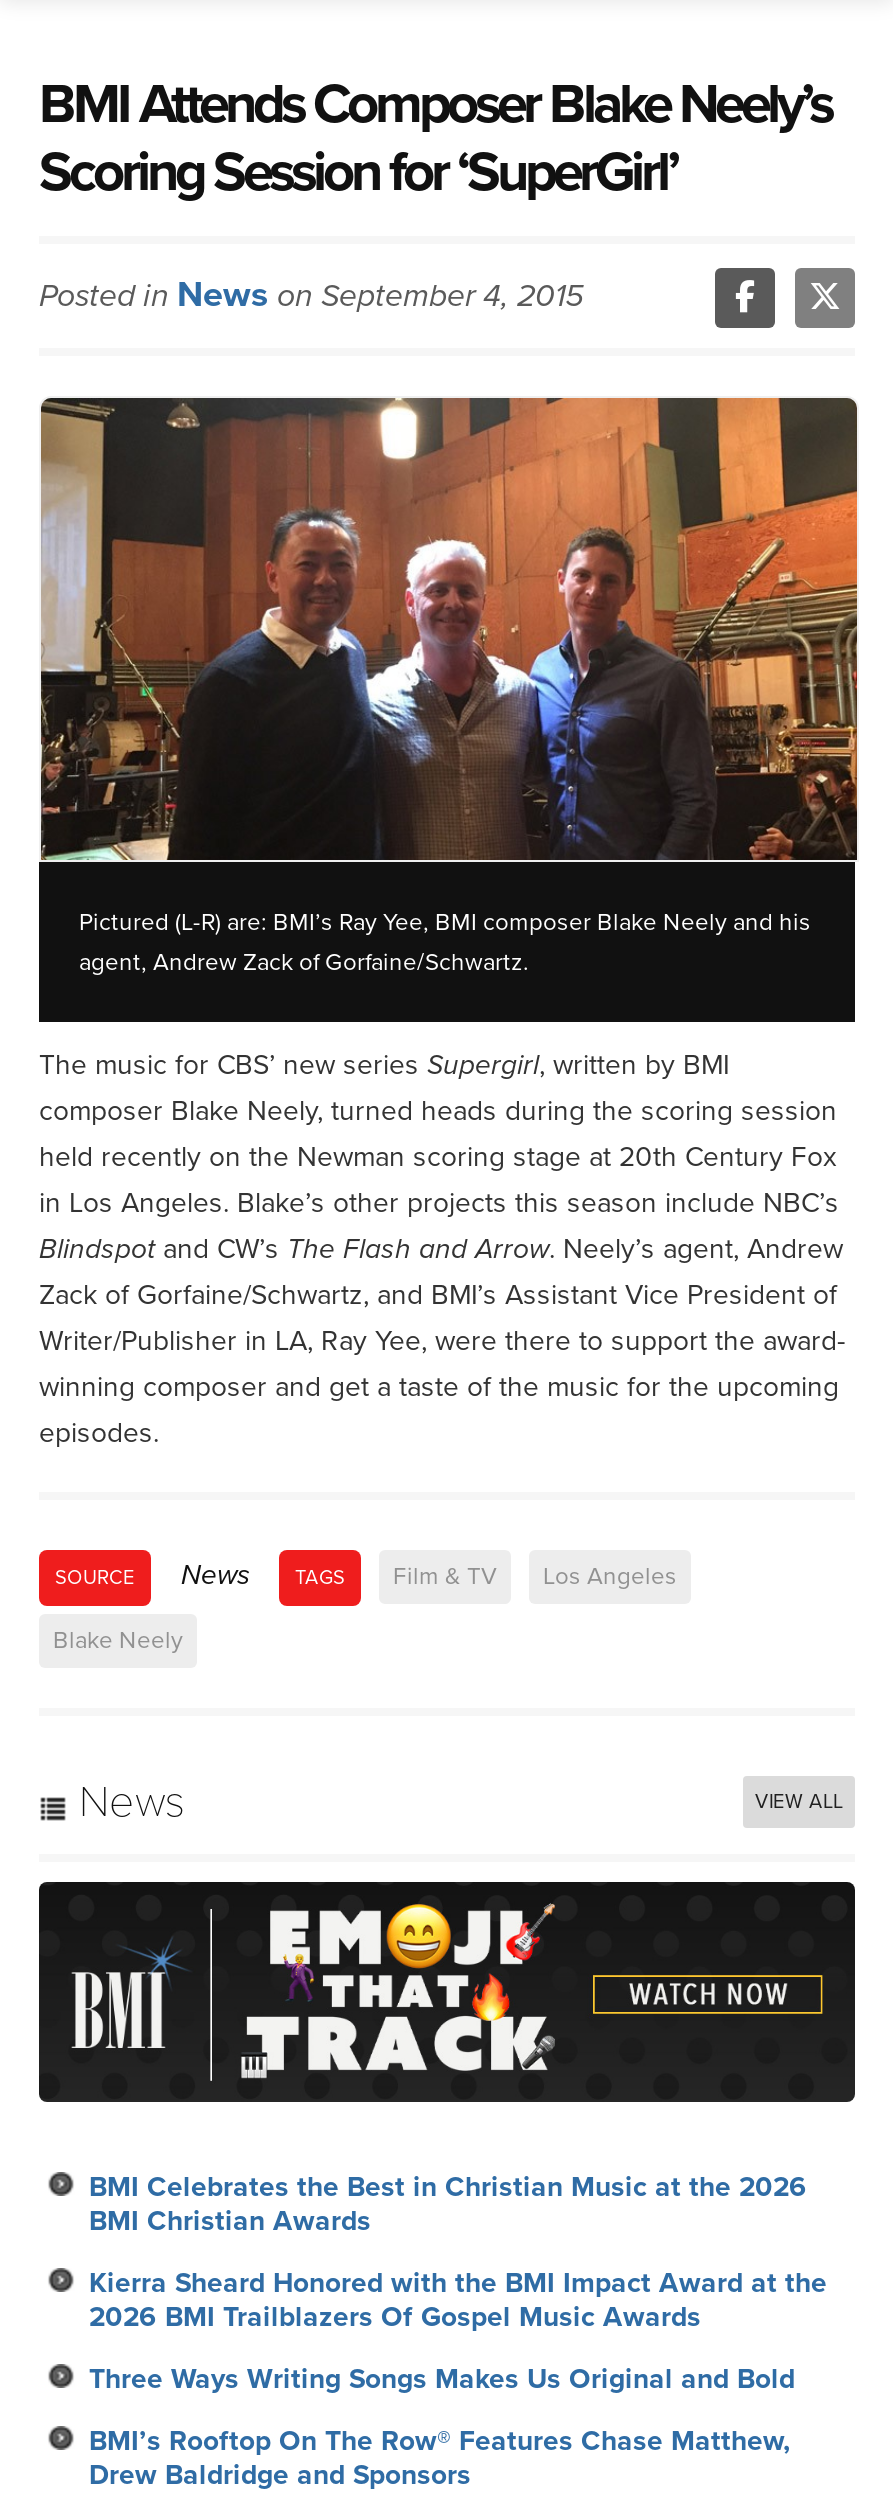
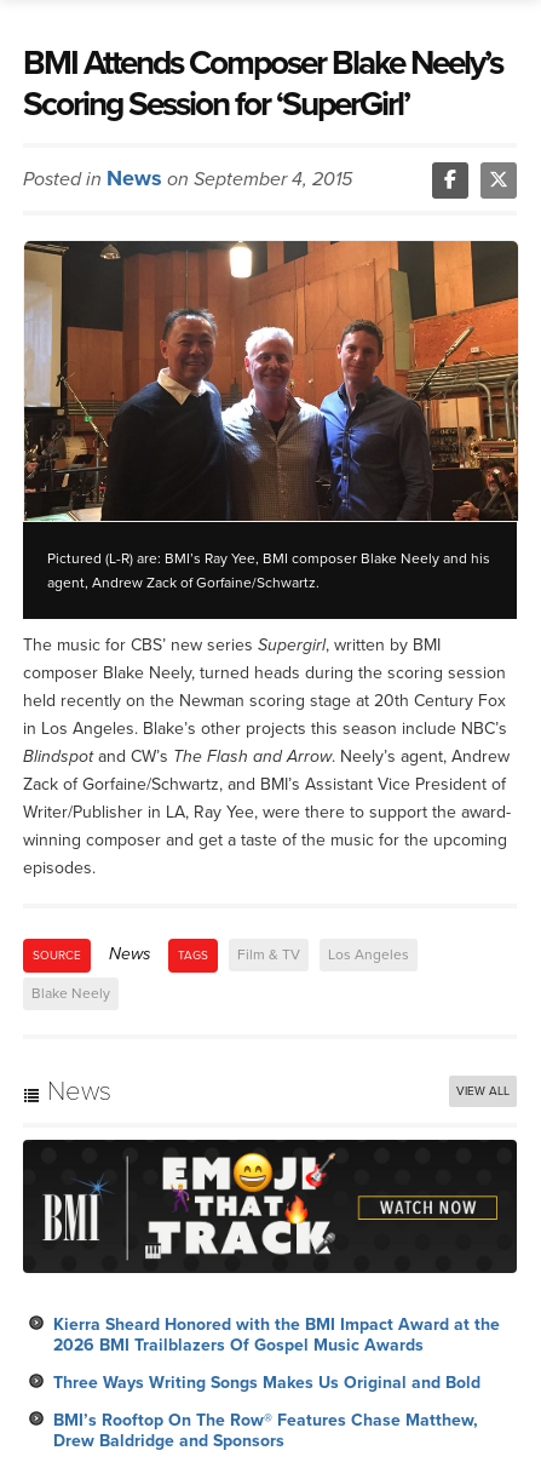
- BMI Celebrates the Best in Christian Music at the 2026
- BMI Christian Awards
